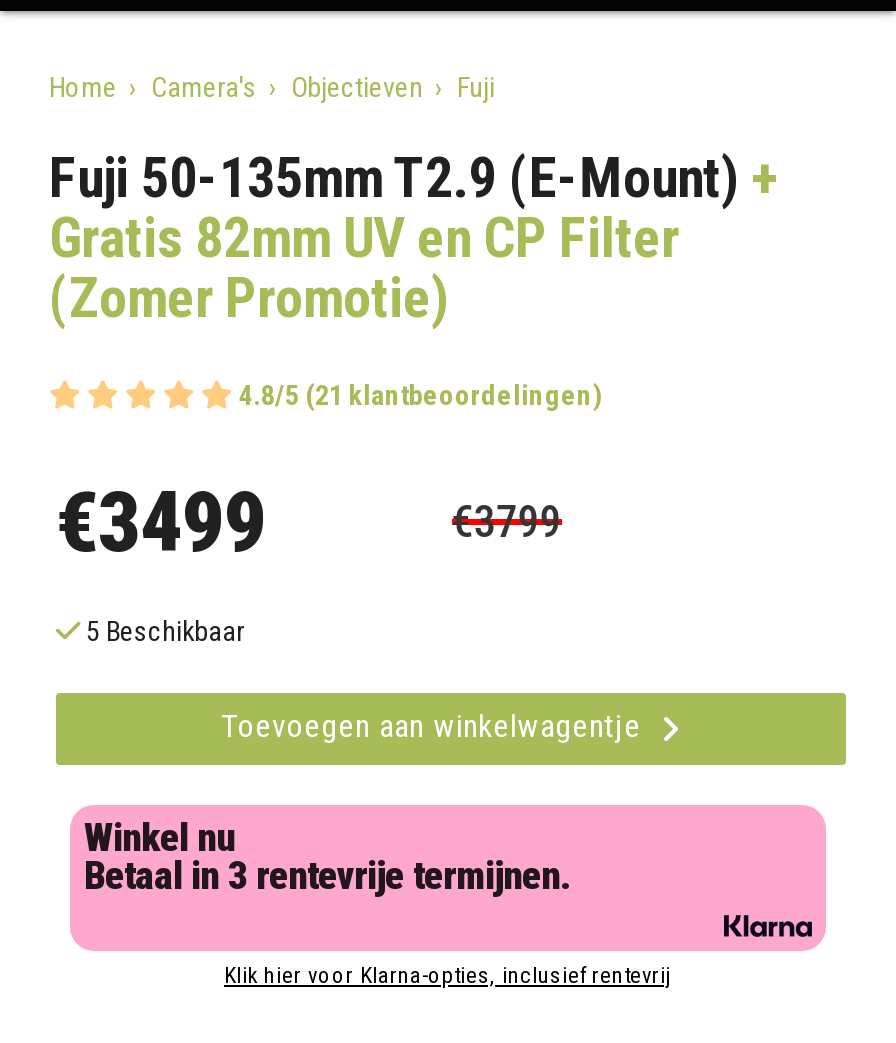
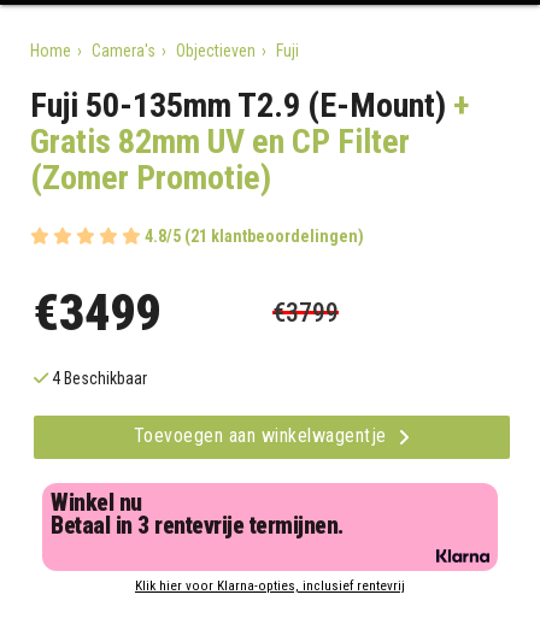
- 5 Beschikbaar
+ 4 Beschikbaar
